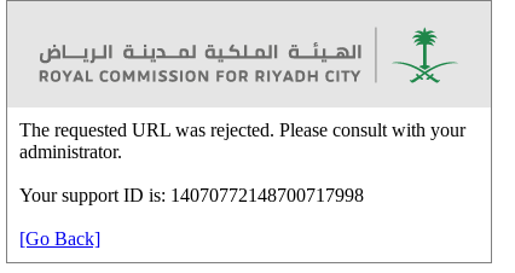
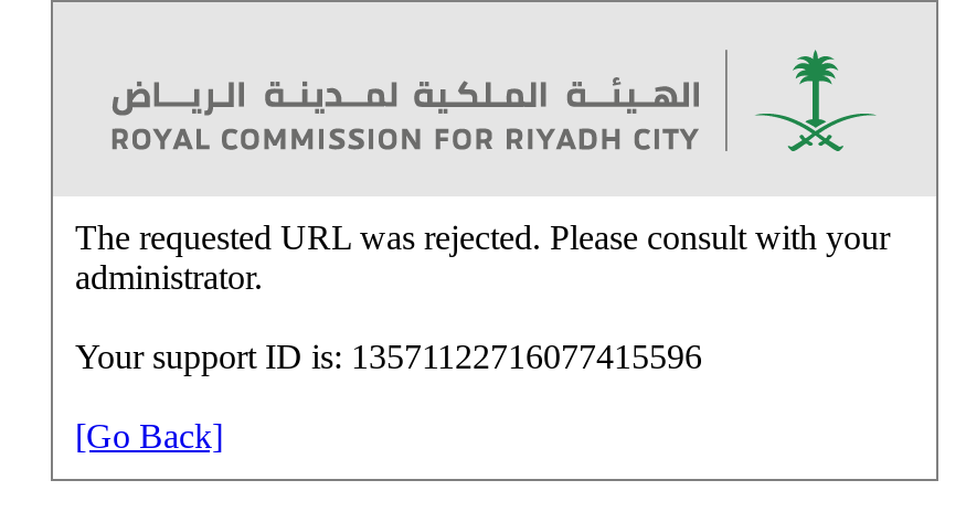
- Your support ID is: 14070772148700717998
+ Your support ID is: 13571122716077415596
